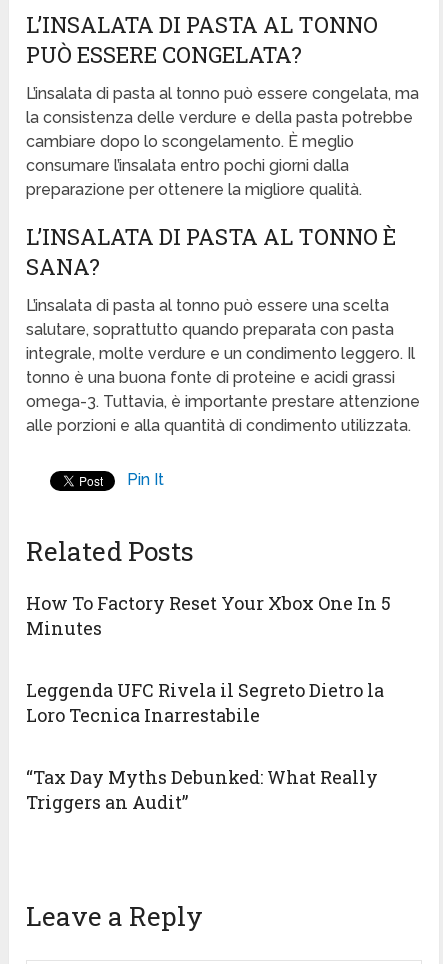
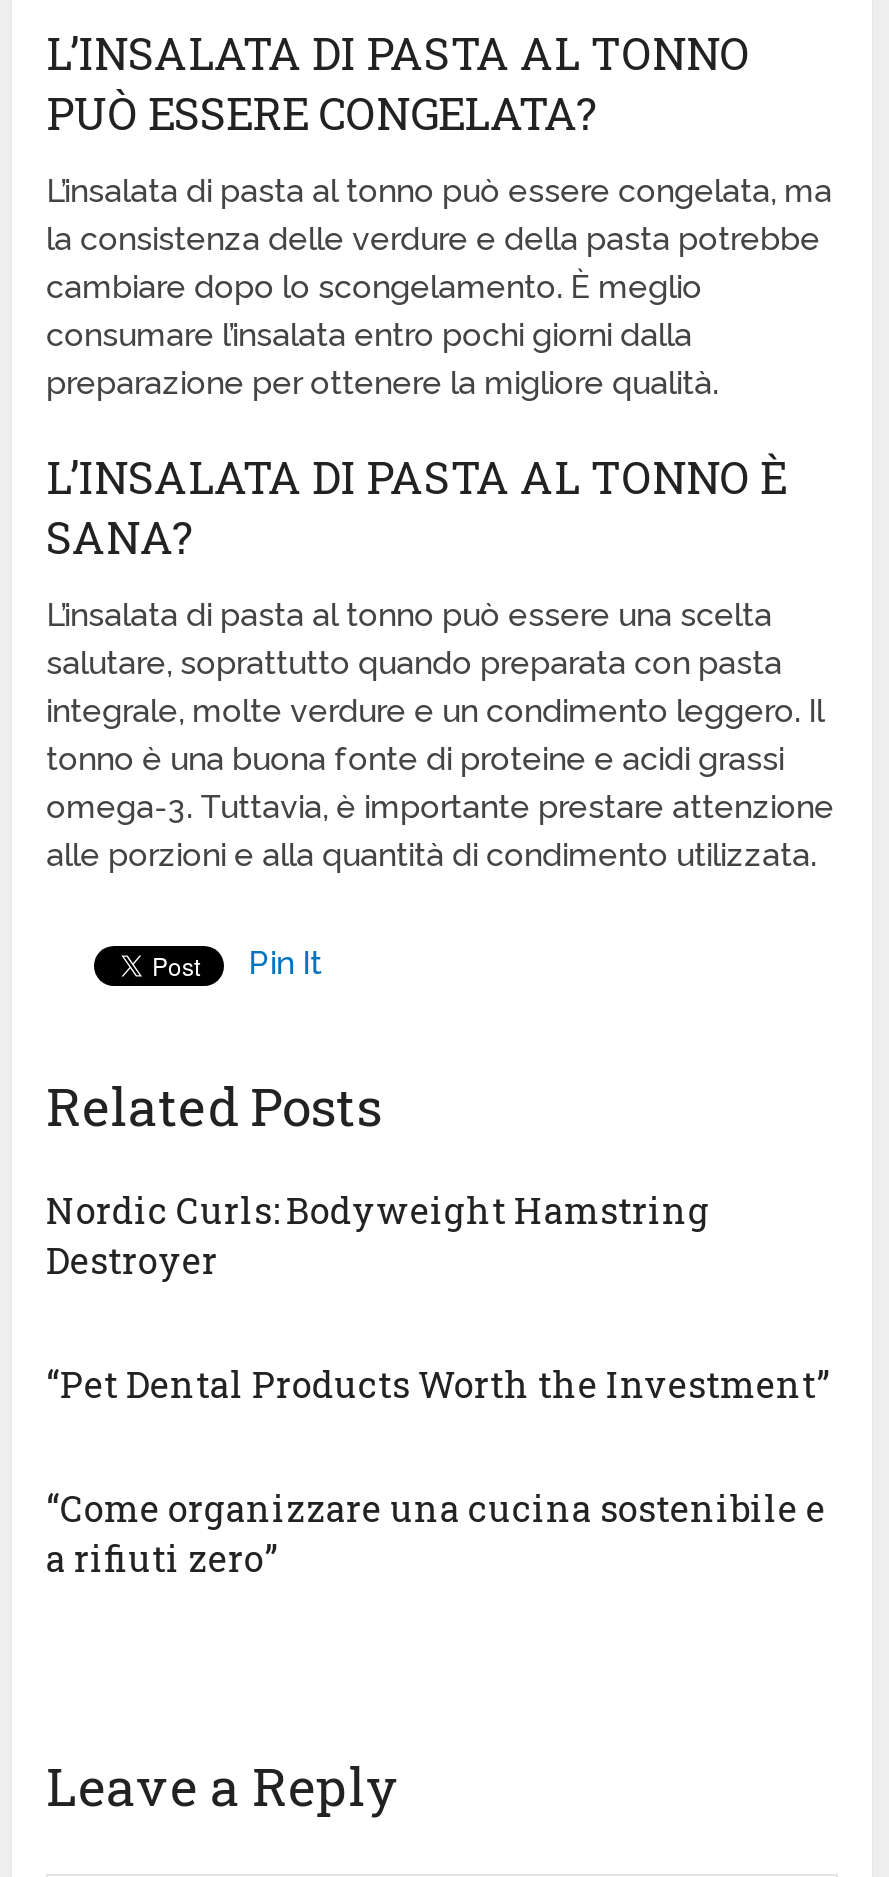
- How To Factory Reset Your Xbox One In 5
- Minutes
+ Nordic Curls: Bodyweight Hamstring
+ Destroyer

- Leggenda UFC Rivela il Segreto Dietro la
- Loro Tecnica Inarrestabile
+ “Pet Dental Products Worth the Investment”

- “Tax Day Myths Debunked: What Really
- Triggers an Audit”
+ “Come organizzare una cucina sostenibile e
+ a rifiuti zero”
